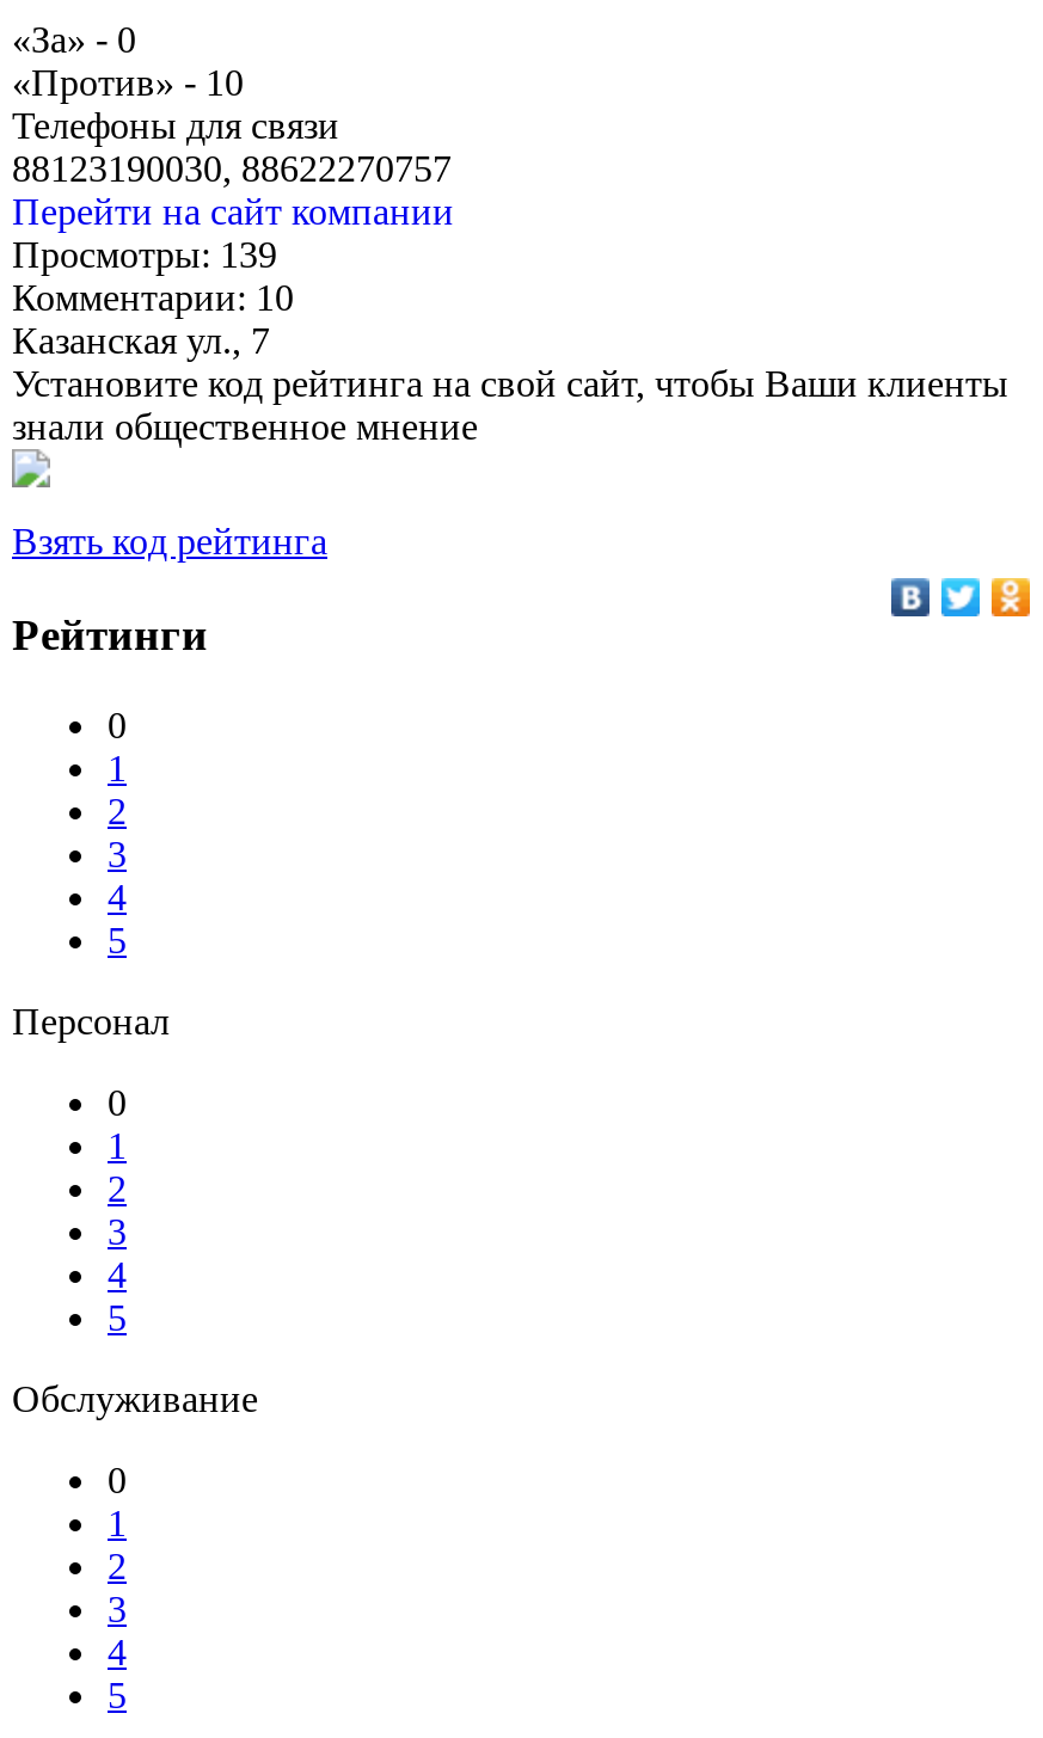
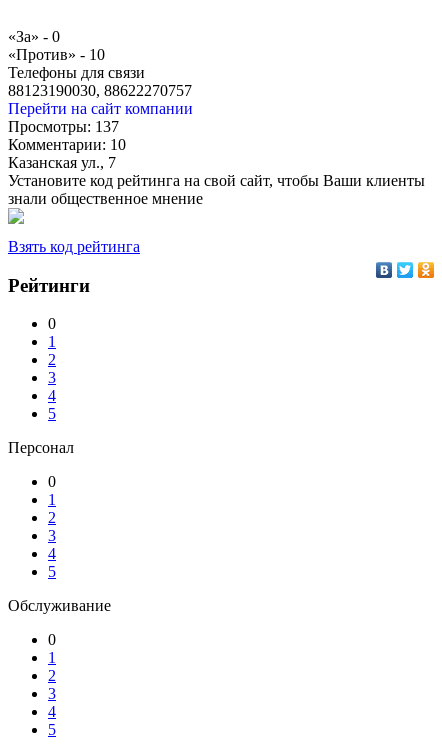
- Просмотры: 139
+ Просмотры: 137
